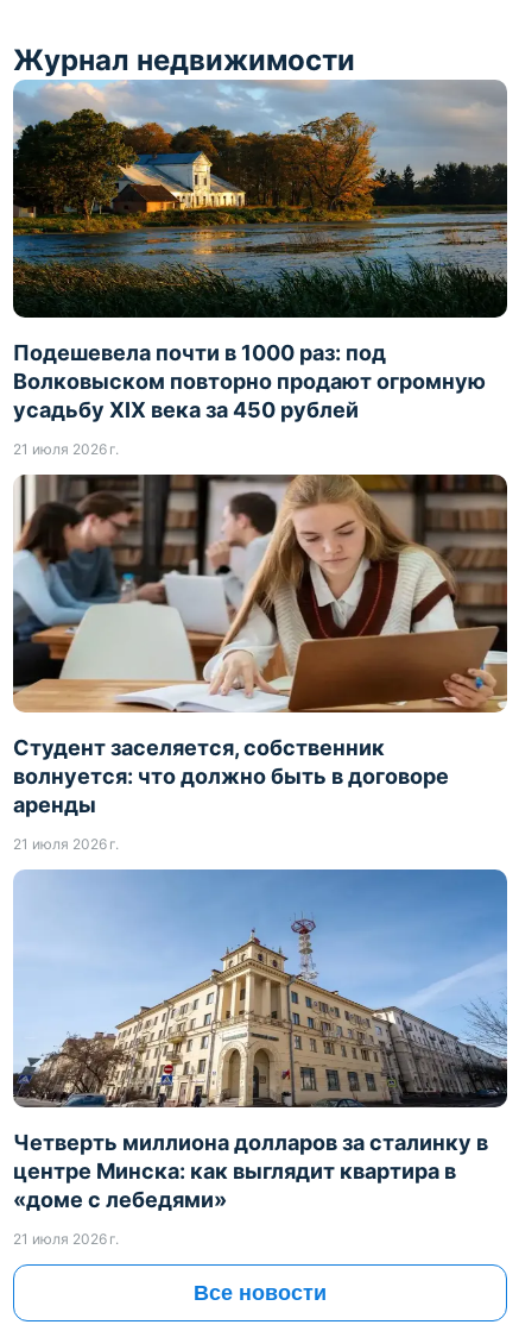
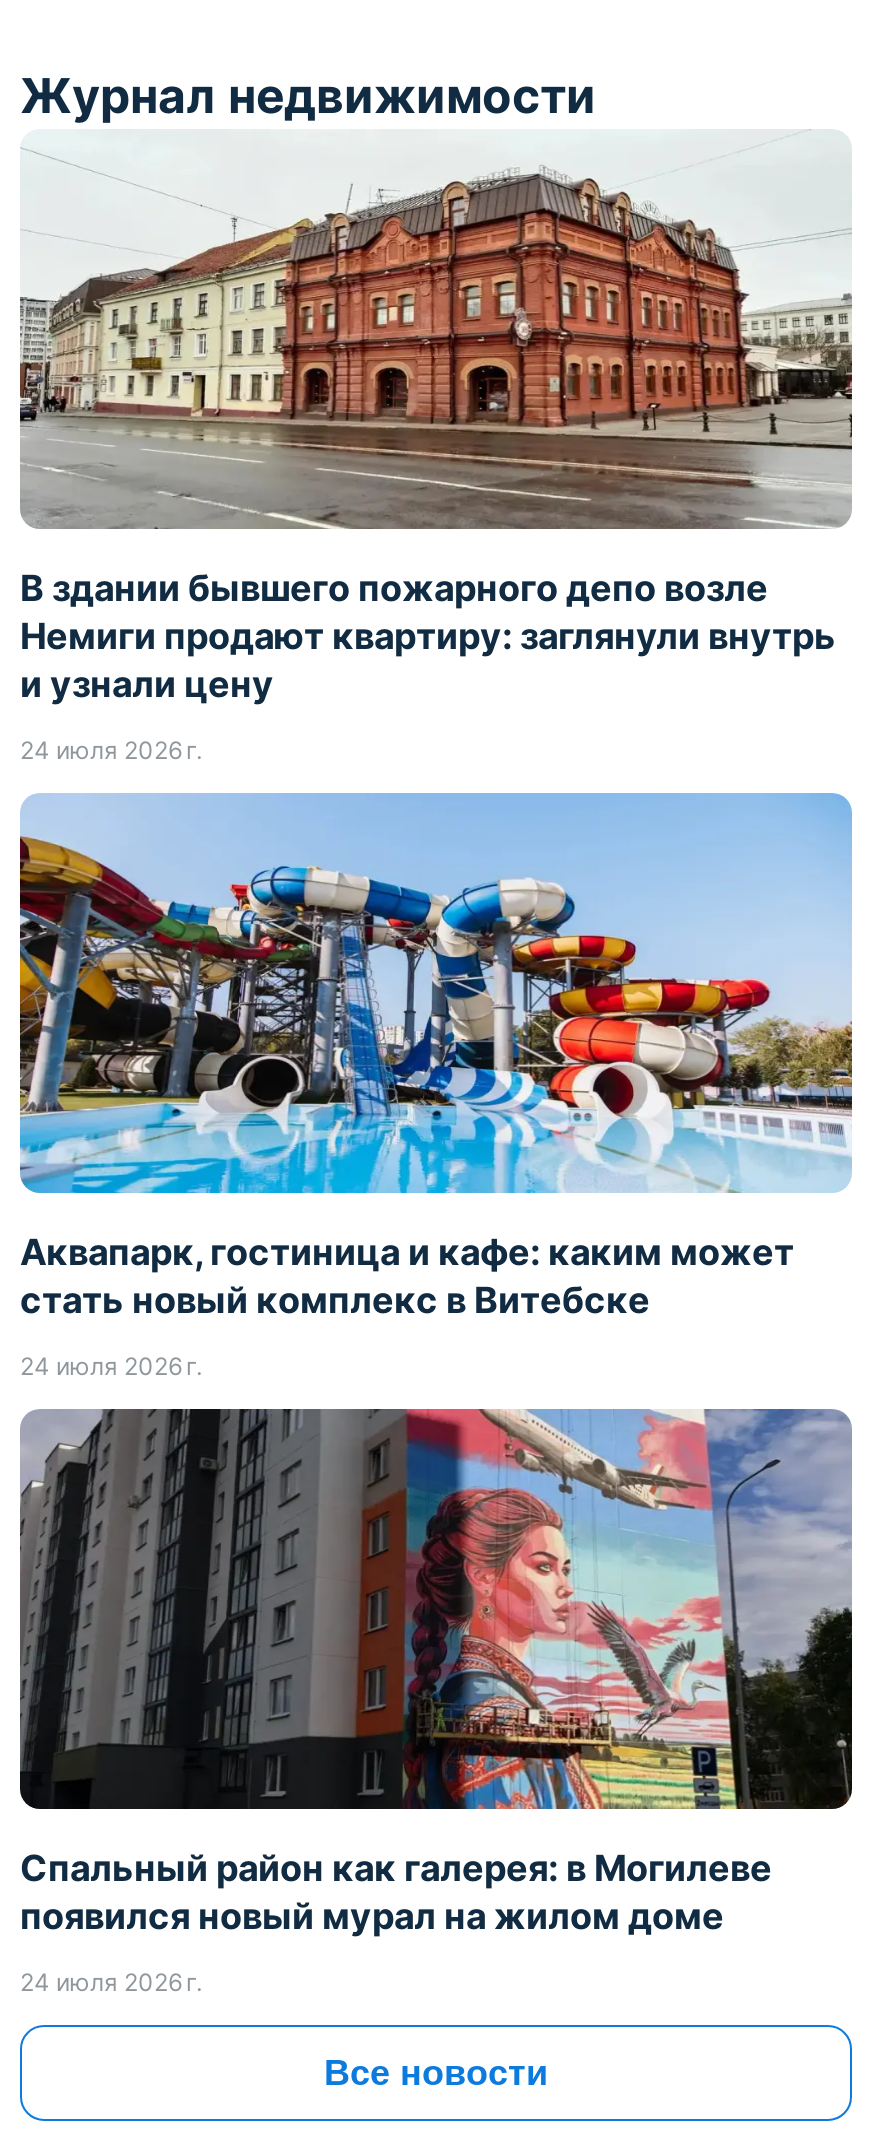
- [image]
- Подешевела почти в 1000 раз: под
- Волковыском повторно продают огромную
- усадьбу XIX века за 450 рублей
+ [image]
+ В здании бывшего пожарного депо возле
+ Немиги продают квартиру: заглянули внутрь
+ и узнали цену

- 21 июля 2026 г.
+ 24 июля 2026 г.

- [image]
- Студент заселяется, собственник
- волнуется: что должно быть в договоре
- аренды
+ [image]
+ Аквапарк, гостиница и кафе: каким может
+ стать новый комплекс в Витебске

- 21 июля 2026 г.
+ 24 июля 2026 г.

- [image]
- Четверть миллиона долларов за сталинку в
- центре Минска: как выглядит квартира в
- «доме с лебедями»
+ [image]
+ Спальный район как галерея: в Могилеве
+ появился новый мурал на жилом доме

- 21 июля 2026 г.
+ 24 июля 2026 г.
